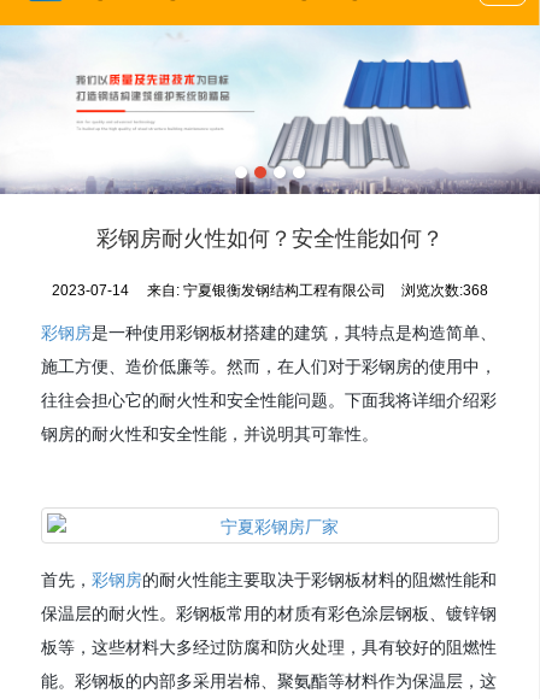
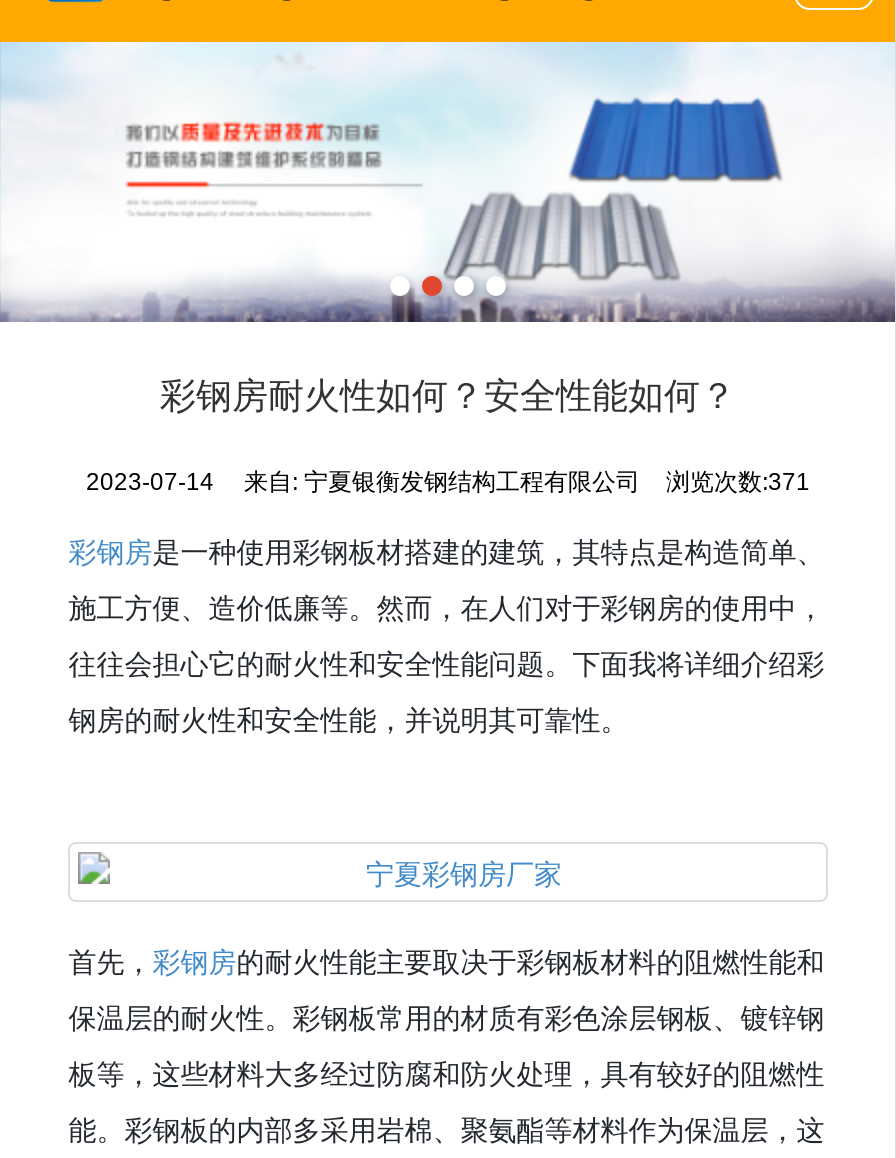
- 2023-07-14 来自:宁夏银衡发钢结构工程有限公司 浏览次数:368
+ 2023-07-14 来自:宁夏银衡发钢结构工程有限公司 浏览次数:371
